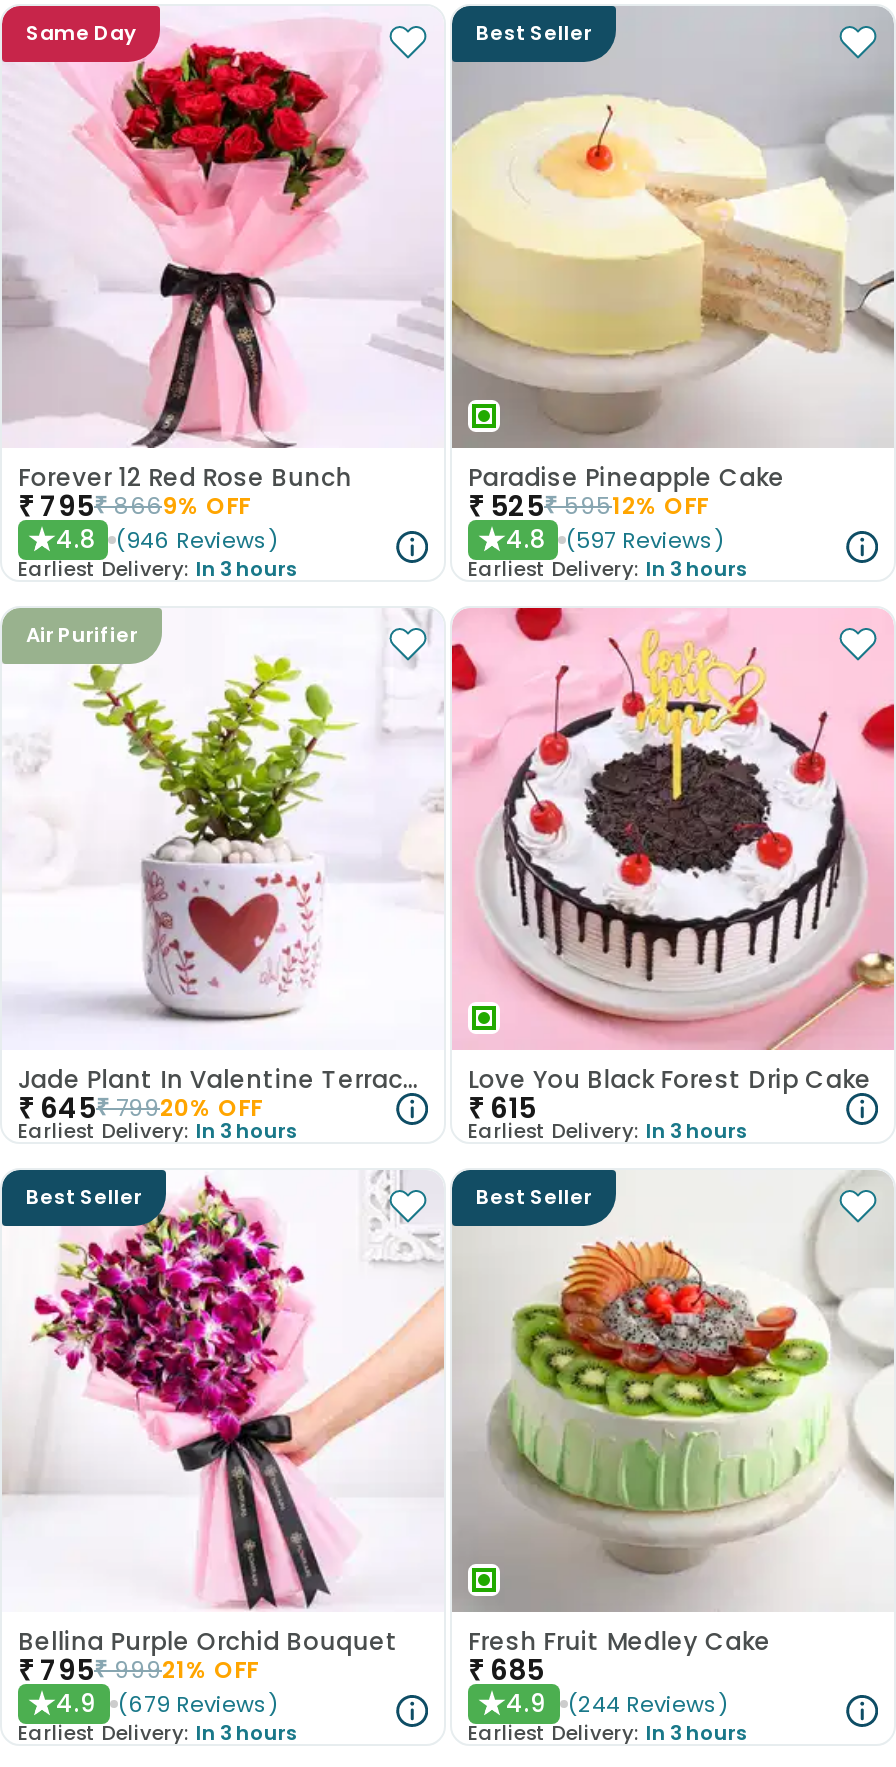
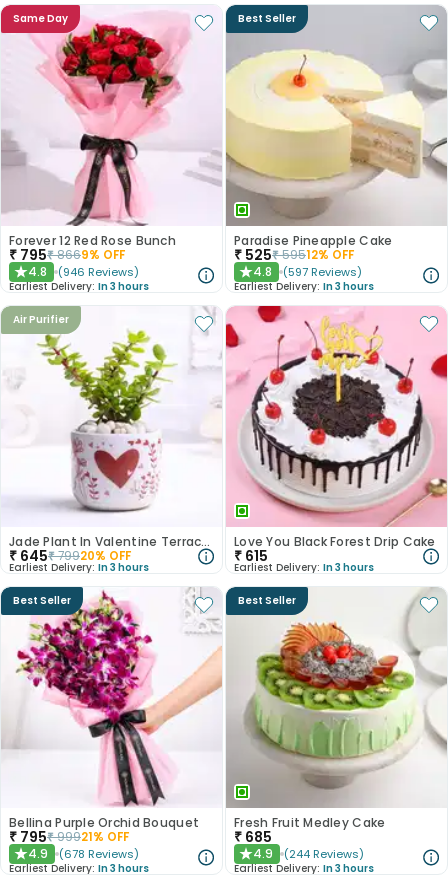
- (679 Reviews)
+ (678 Reviews)
